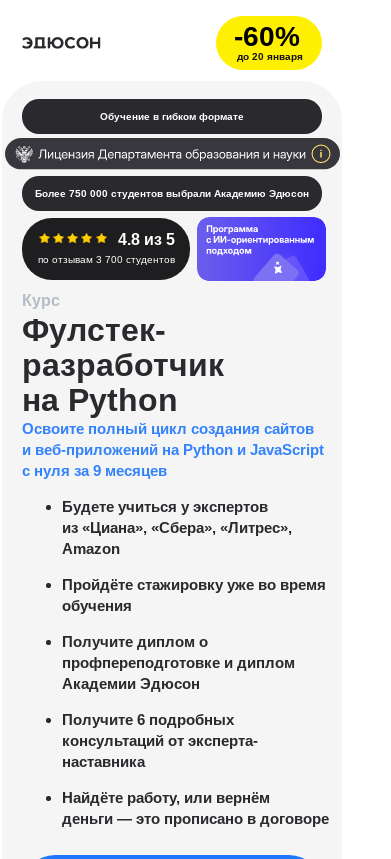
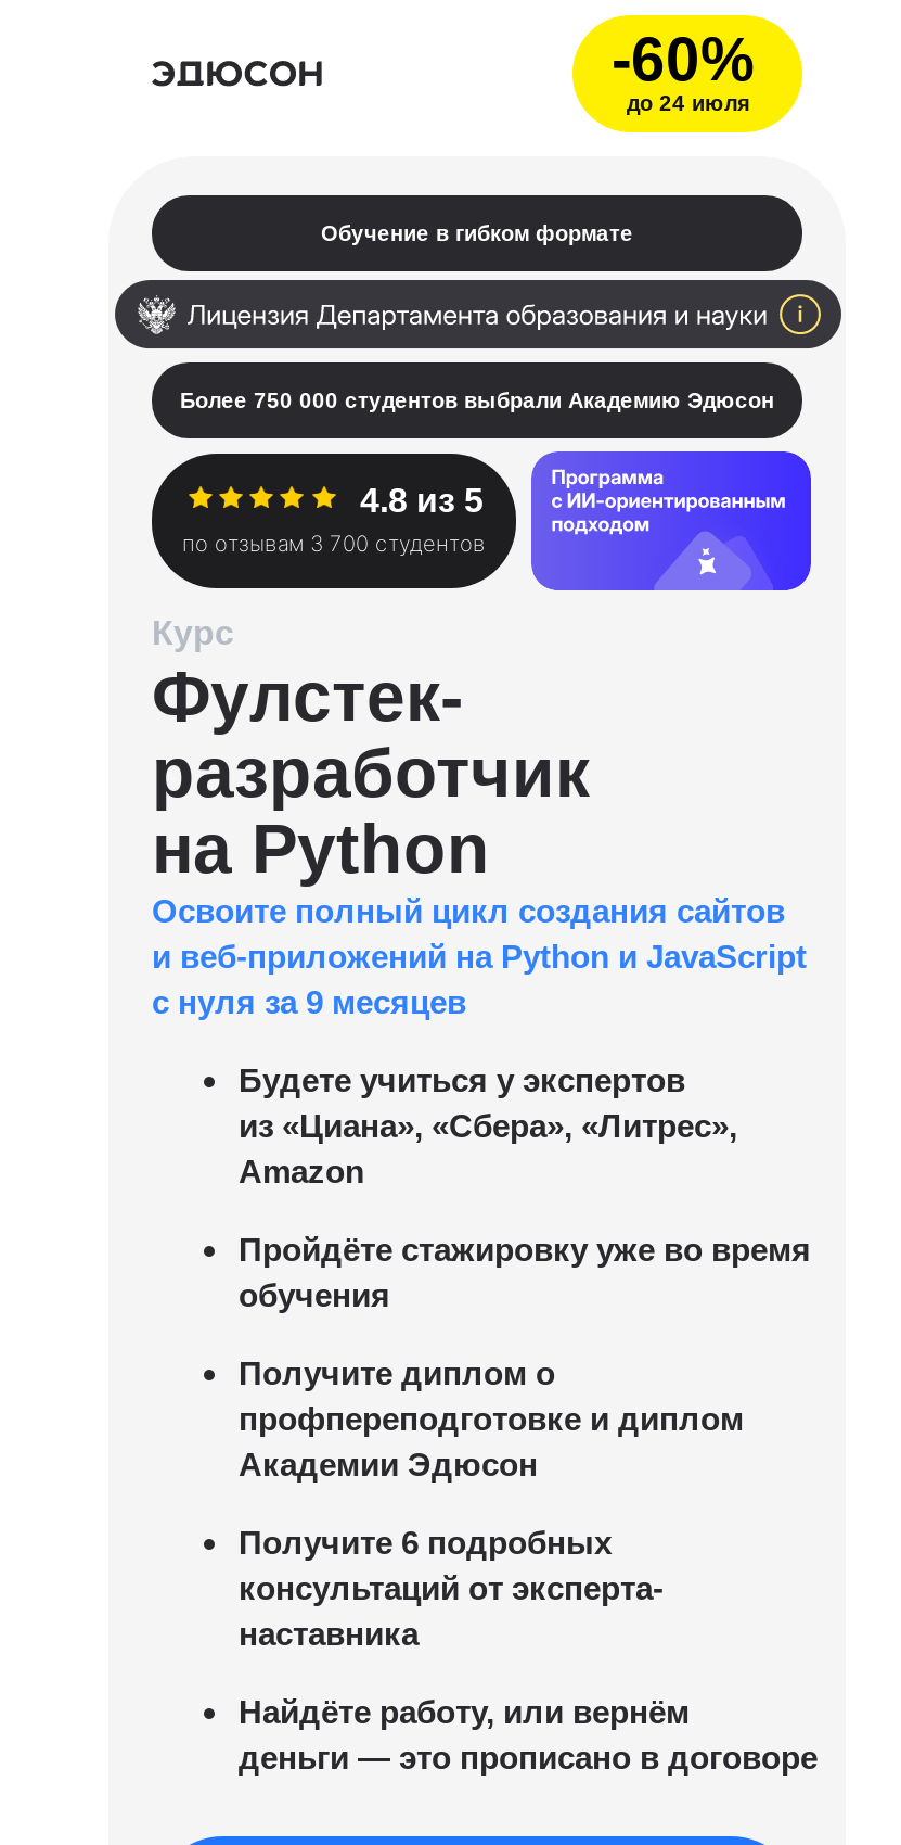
- до 20 января
+ до 24 июля
